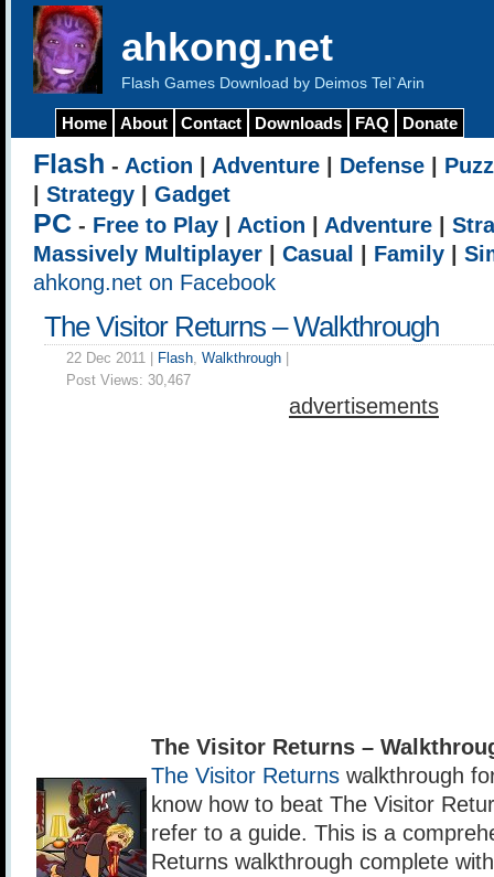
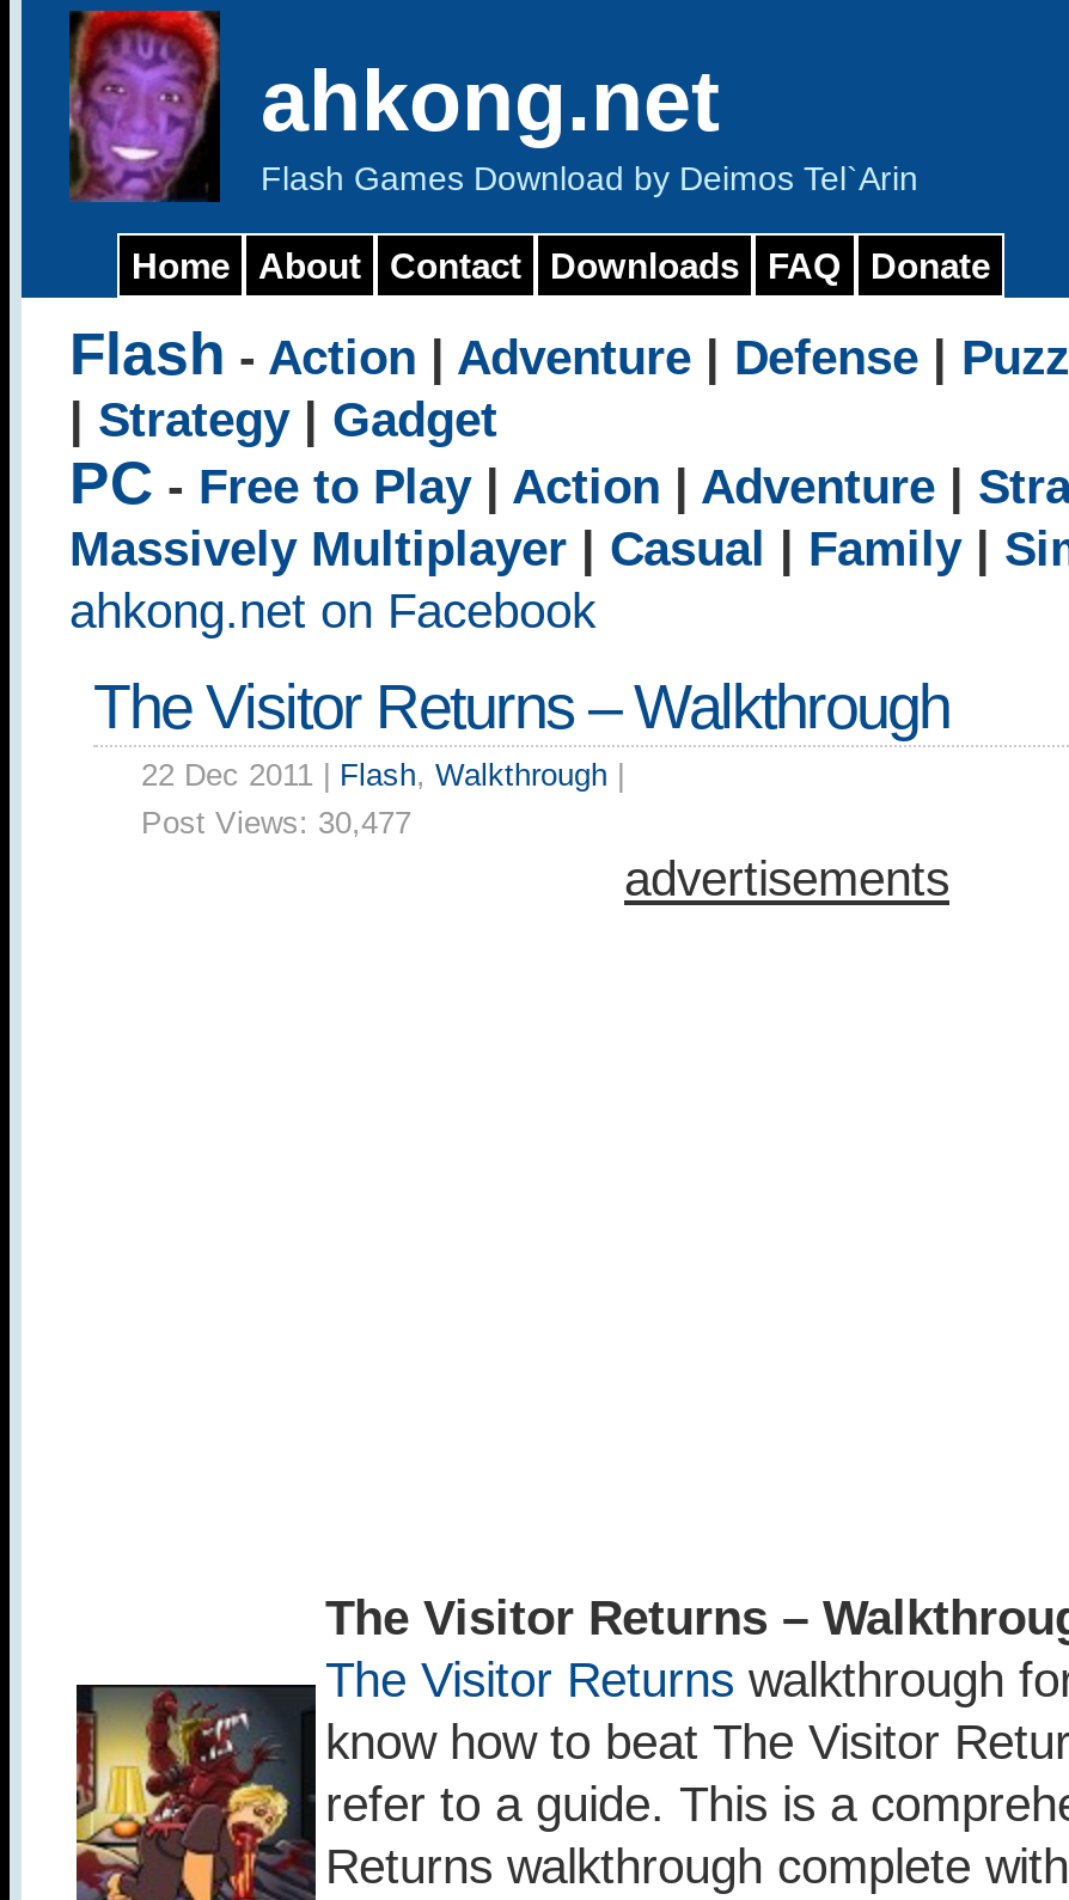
- Post Views: 30,467
+ Post Views: 30,477
